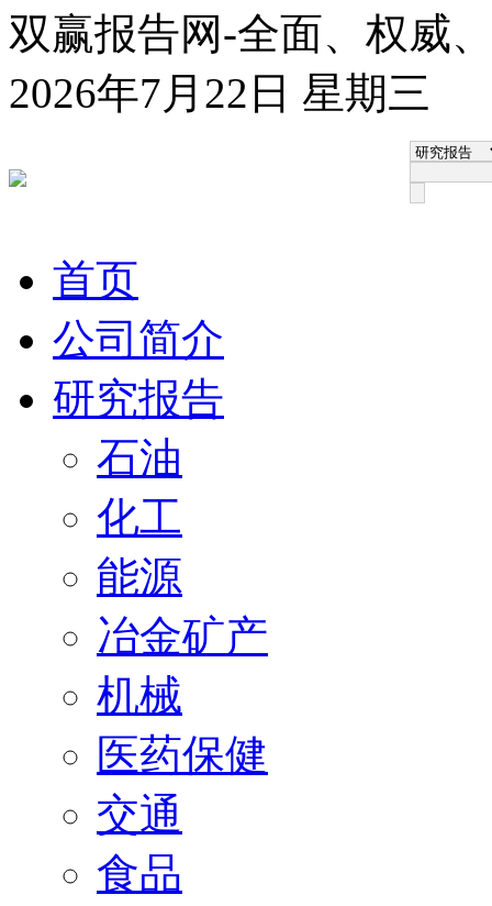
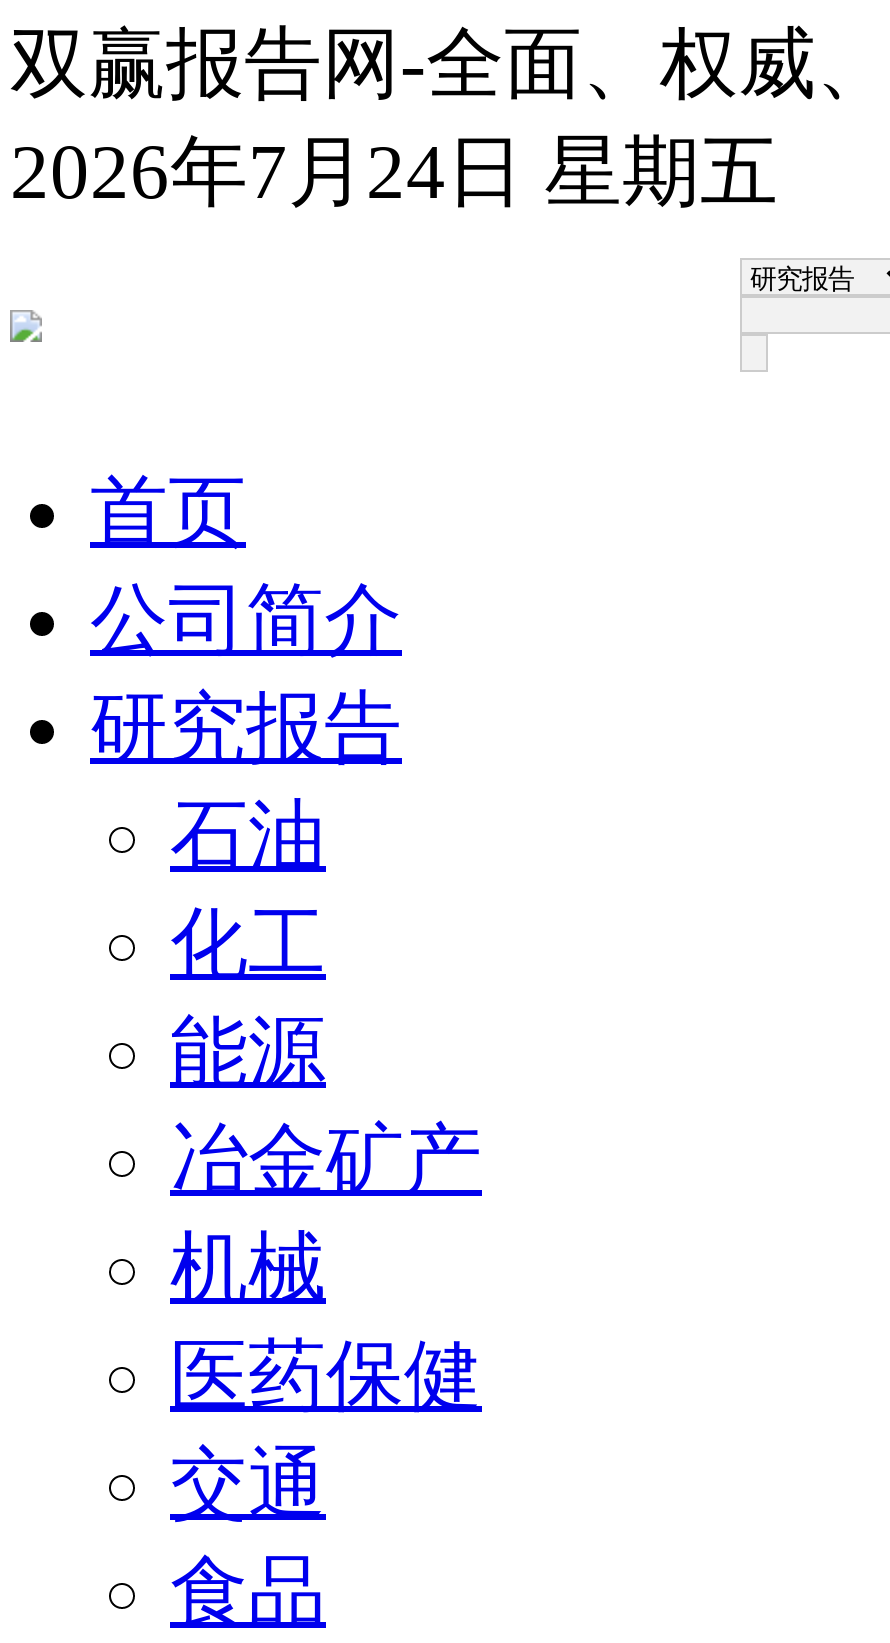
- 2026年7月22日 星期三
+ 2026年7月24日 星期五
